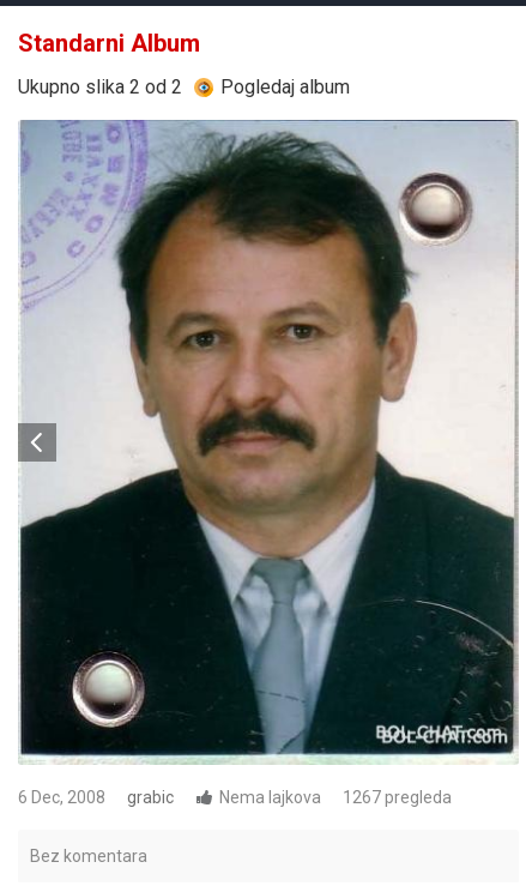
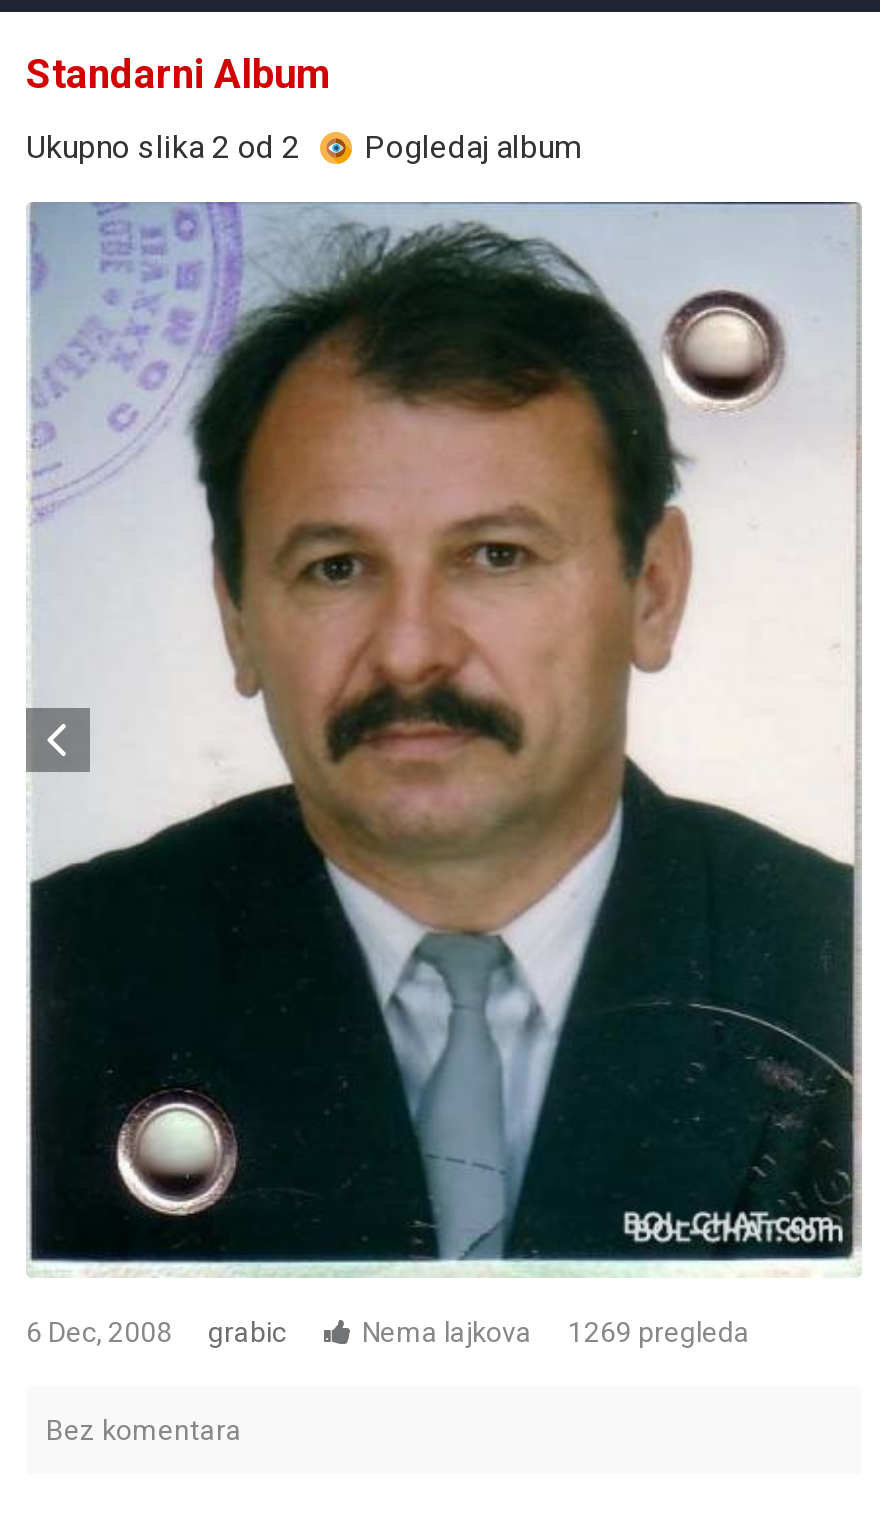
- Nema lajkova 1267 pregleda
+ Nema lajkova 1269 pregleda
